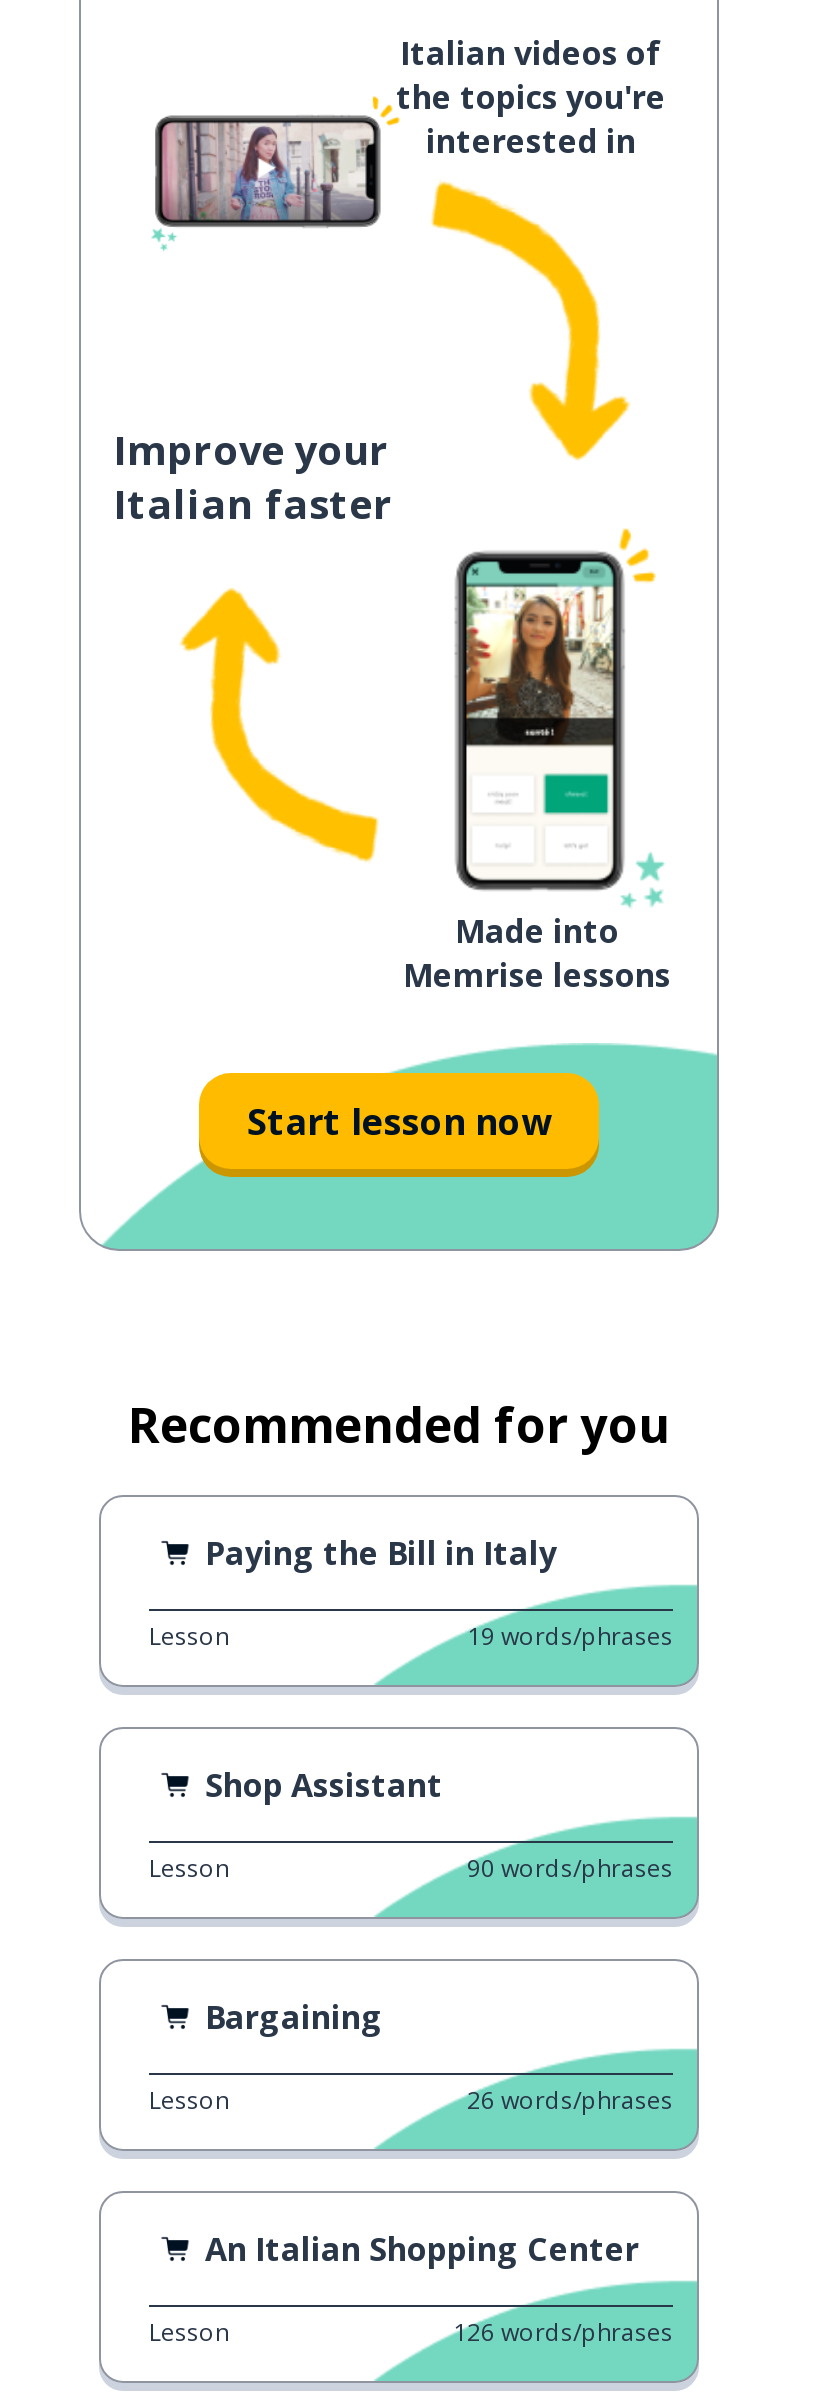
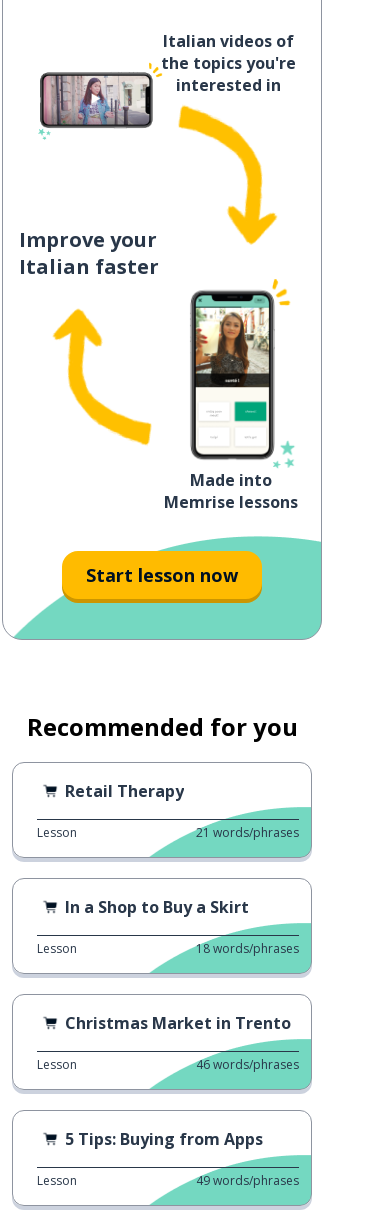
- Paying the Bill in Italy
+ Retail Therapy

- 19 words/phrases
+ 21 words/phrases

- Shop Assistant
+ In a Shop to Buy a Skirt

- 90 words/phrases
+ 18 words/phrases

- Bargaining
+ Christmas Market in Trento

- 26 words/phrases
+ 46 words/phrases

- An Italian Shopping Center
+ 5 Tips: Buying from Apps

- 126 words/phrases
+ 49 words/phrases
